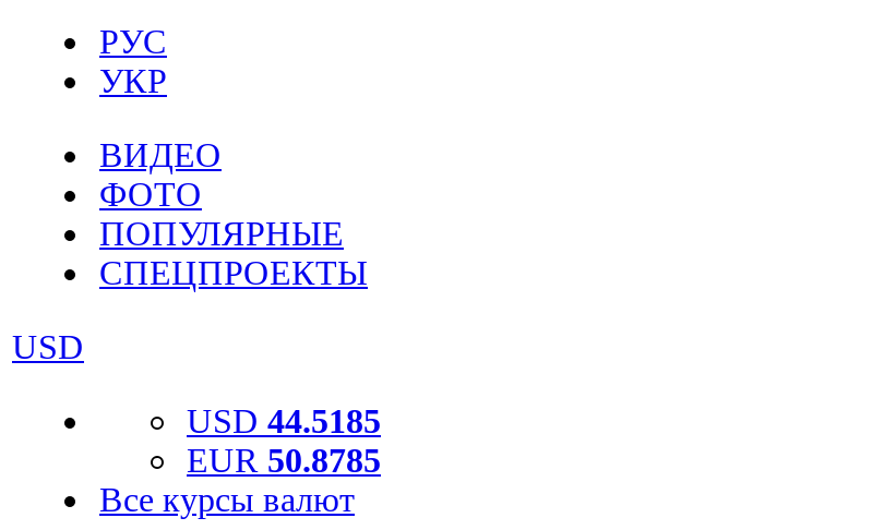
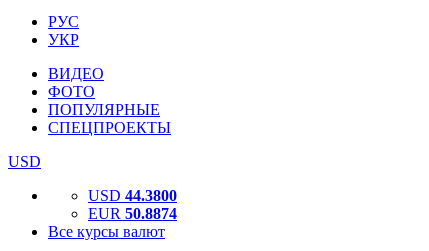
- USD 44.5185
+ USD 44.3800

- EUR 50.8785
+ EUR 50.8874
